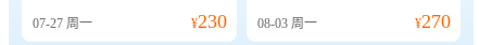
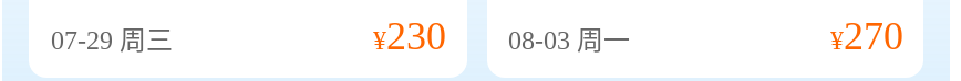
- 07-27周一
+ 07-29周三
